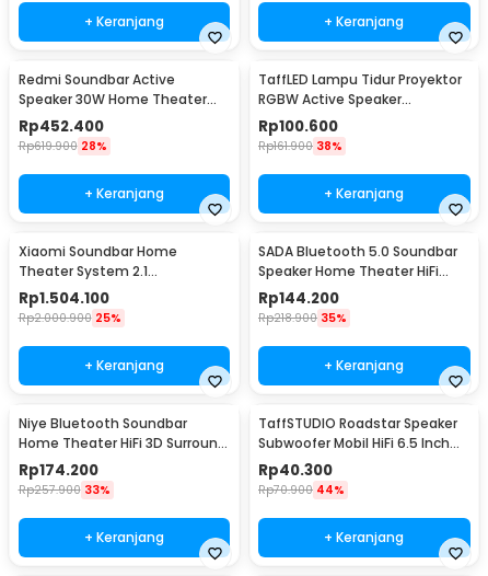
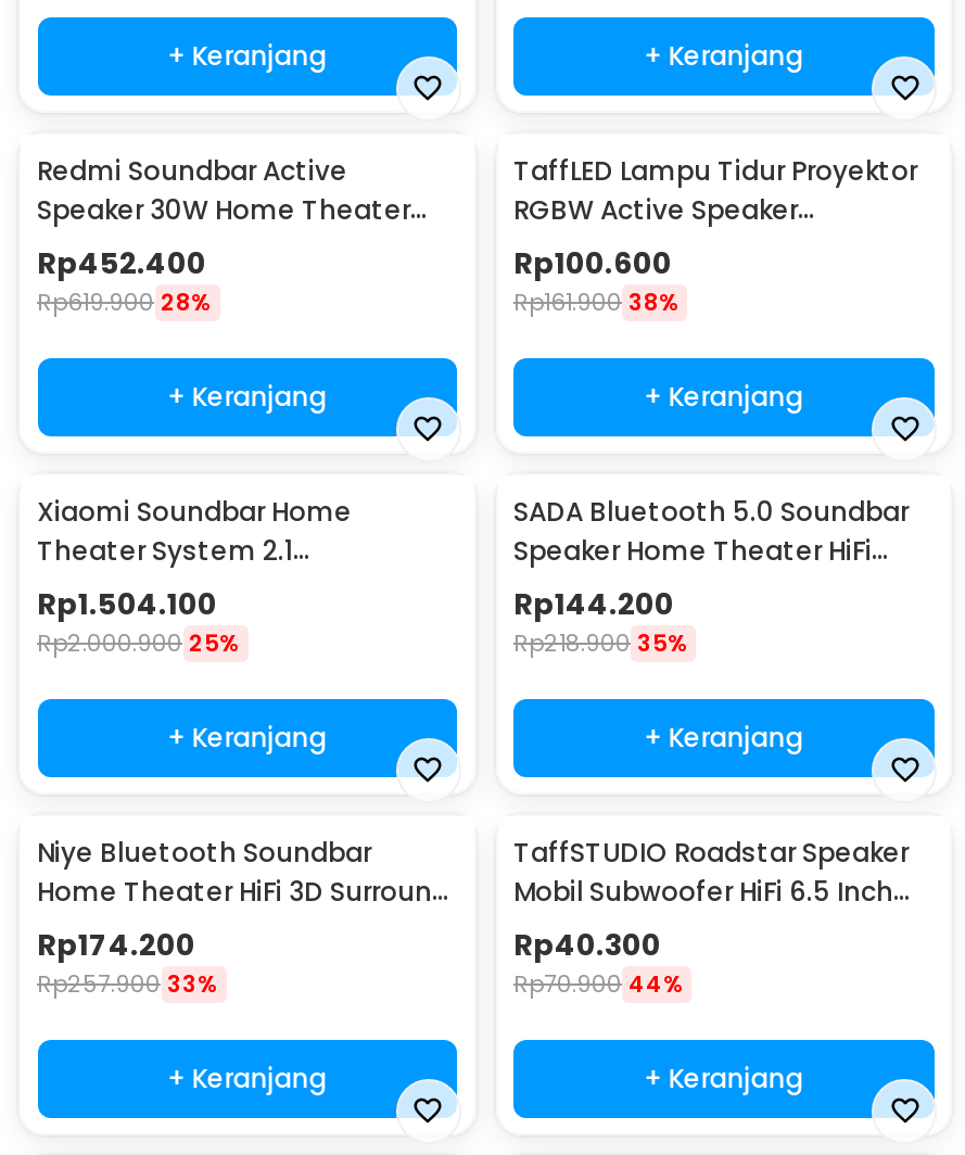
- Subwoofer Mobil HiFi 6.5 Inch
+ Mobil Subwoofer HiFi 6.5 Inch
